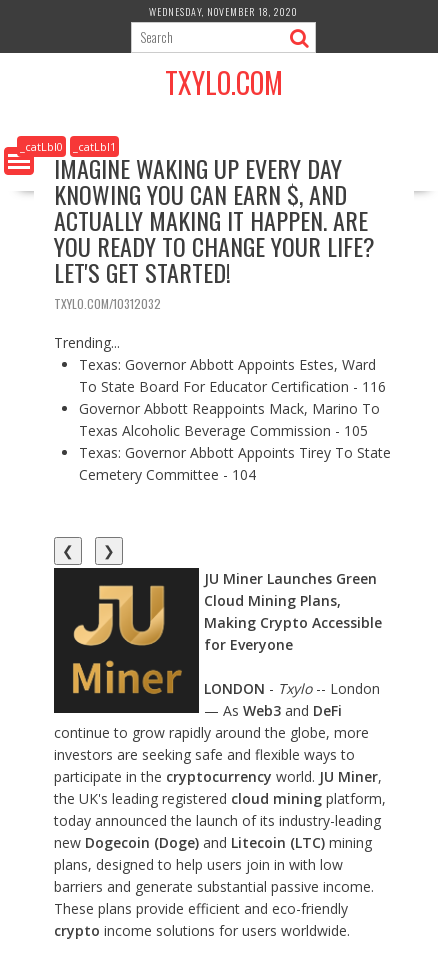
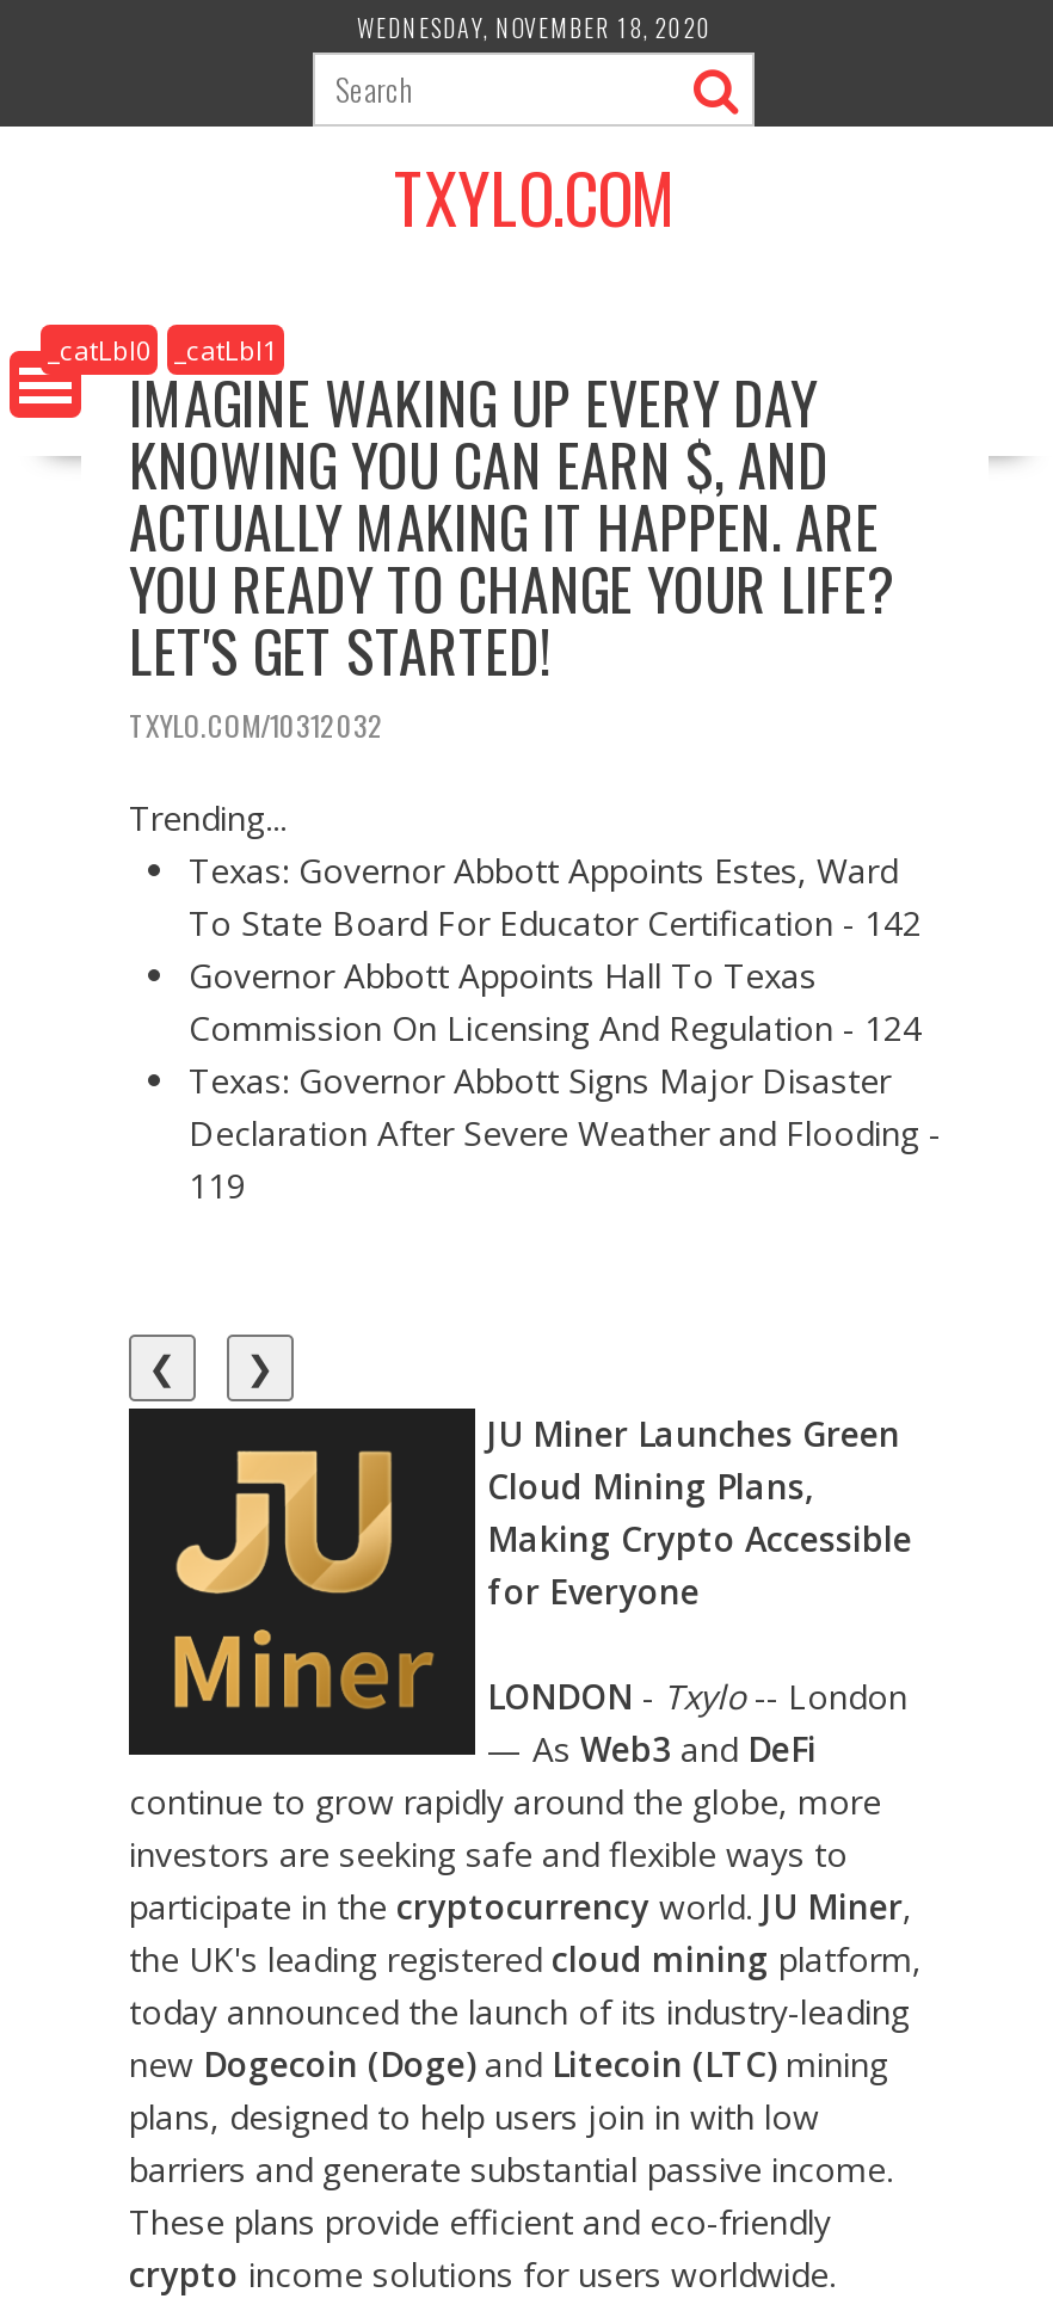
- To State Board For Educator Certification - 116
- Governor Abbott Reappoints Mack, Marino To
- Texas Alcoholic Beverage Commission - 105
- Texas: Governor Abbott Appoints Tirey To State
- Cemetery Committee - 104
+ To State Board For Educator Certification - 142
+ Governor Abbott Appoints Hall To Texas
+ Commission On Licensing And Regulation - 124
+ Texas: Governor Abbott Signs Major Disaster
+ Declaration After Severe Weather and Flooding -
+ 119
